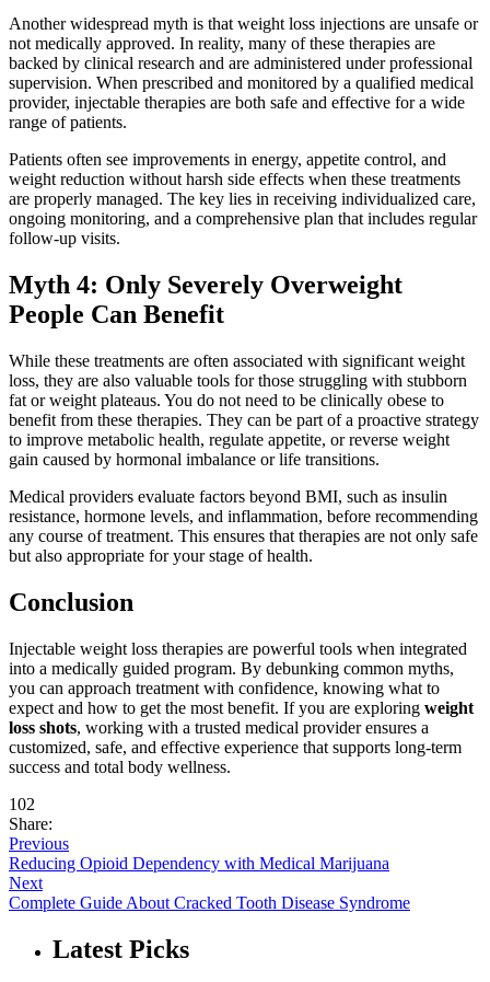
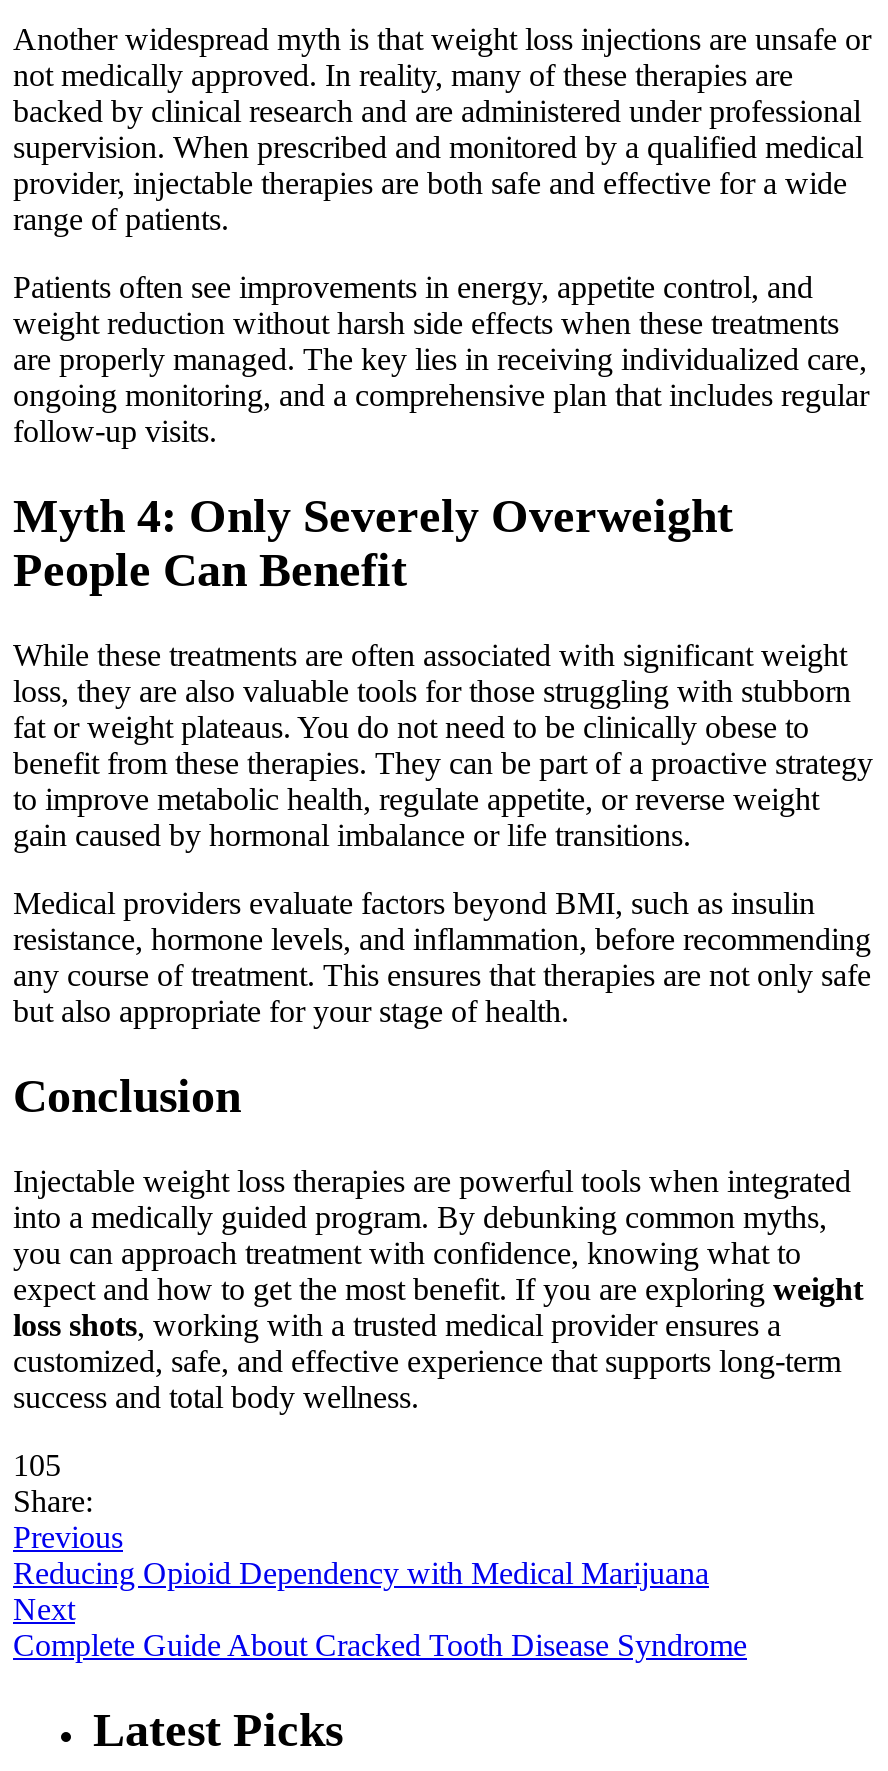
- 102
+ 105
